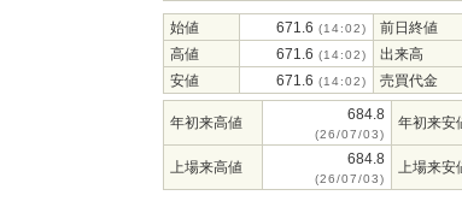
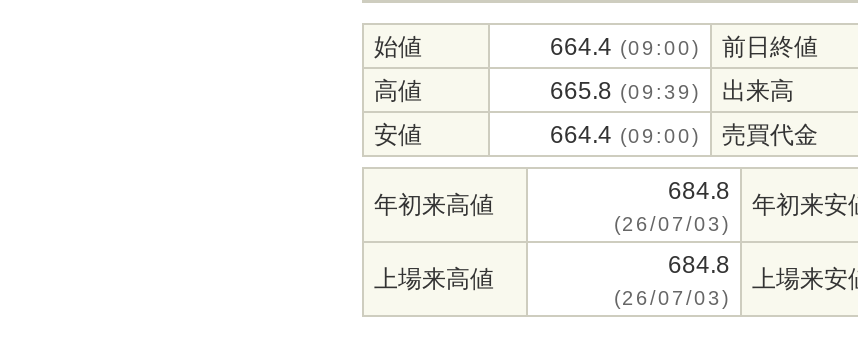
- 671.6 (14:02) 前日終値
+ 664.4 (09:00) 前日終値

- 671.6 (14:02) 出来高
+ 665.8 (09:39) 出来高

- 671.6 (14:02) 売買代金
+ 664.4 (09:00) 売買代金
